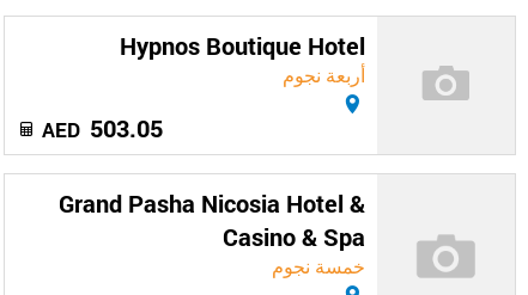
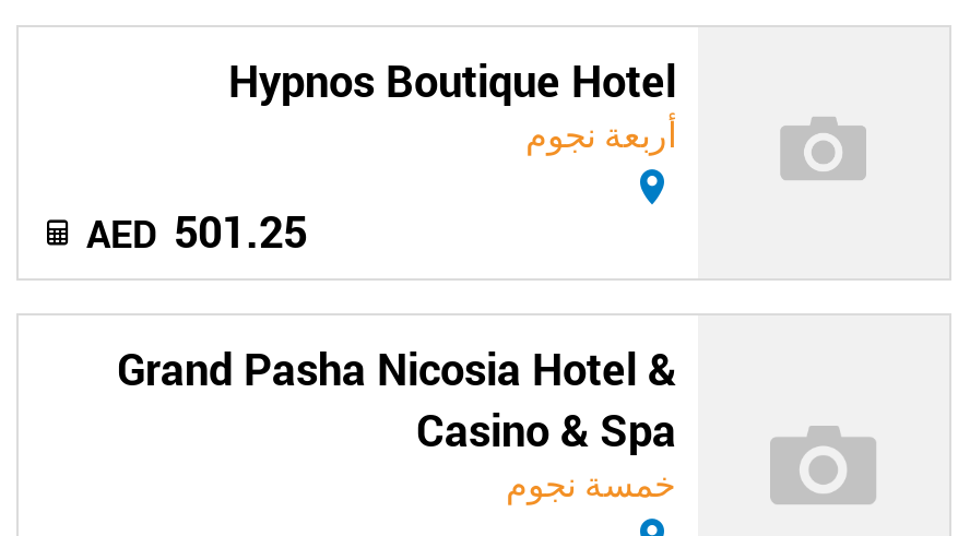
- 503.05
+ 501.25
